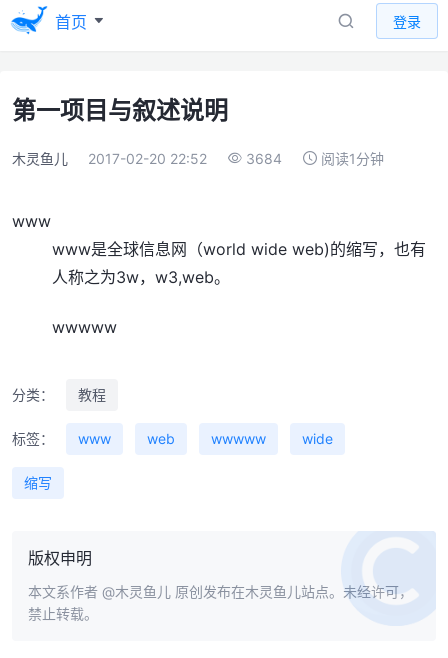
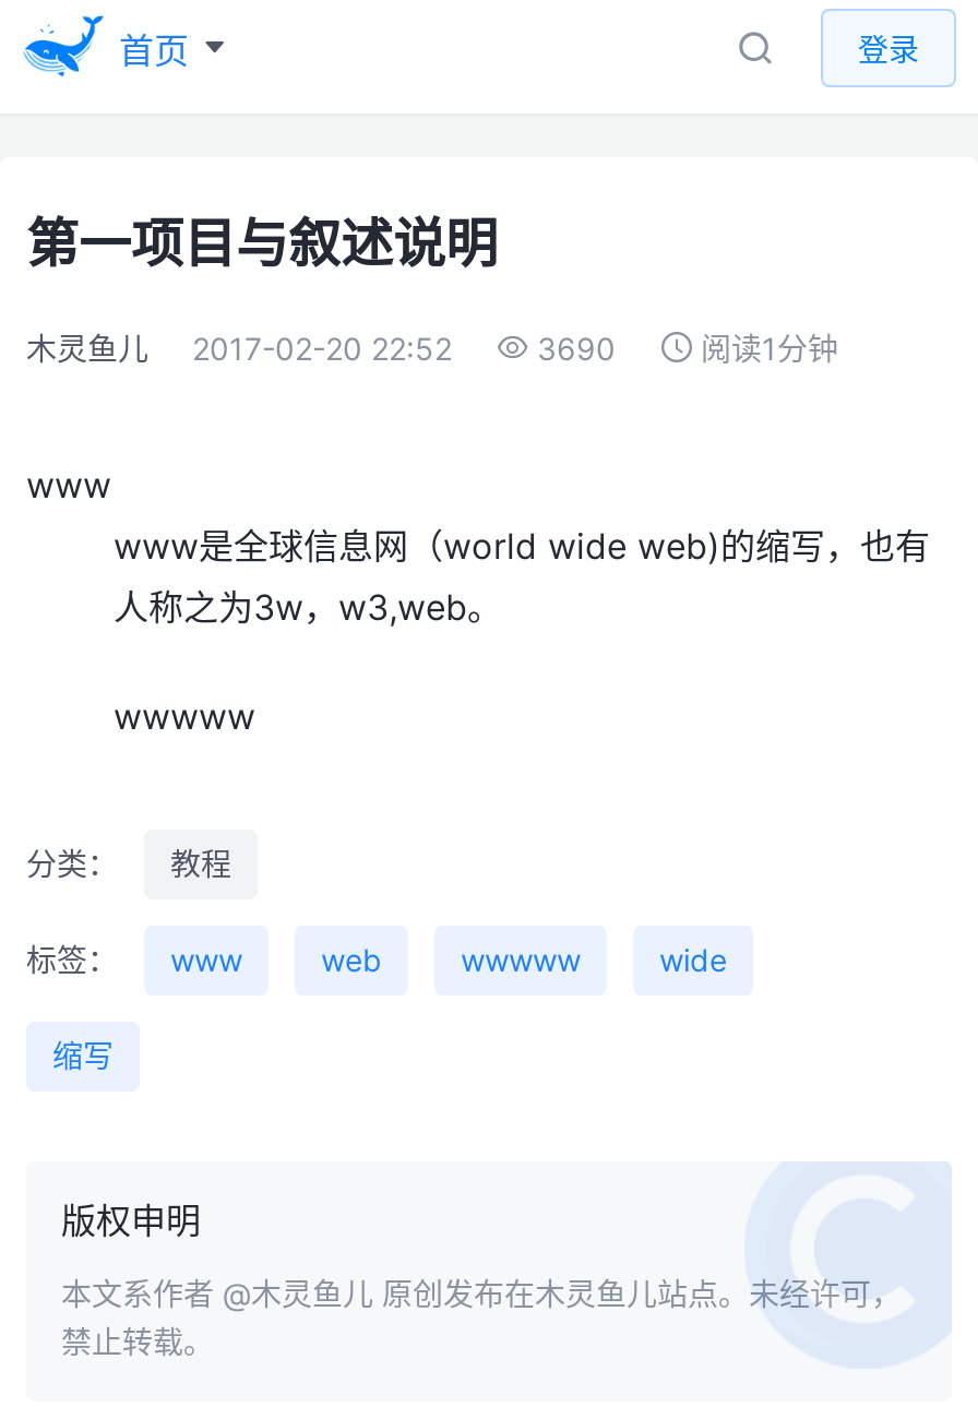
- 3684
+ 3690
